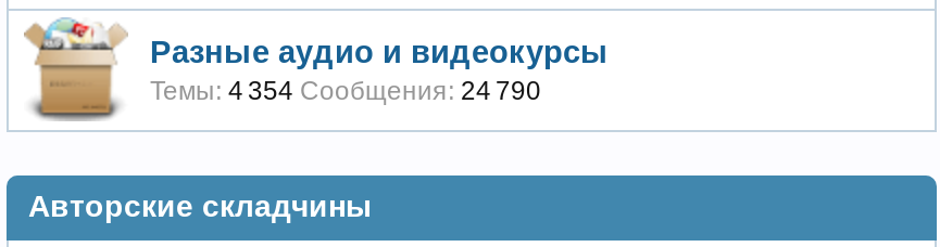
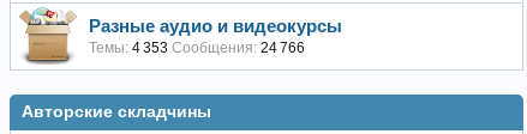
- Темы: 4 354 Сообщения: 24 790
+ Темы: 4 353 Сообщения: 24 766
